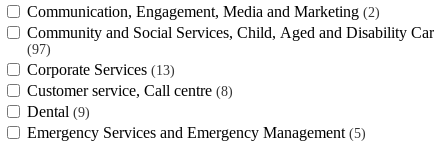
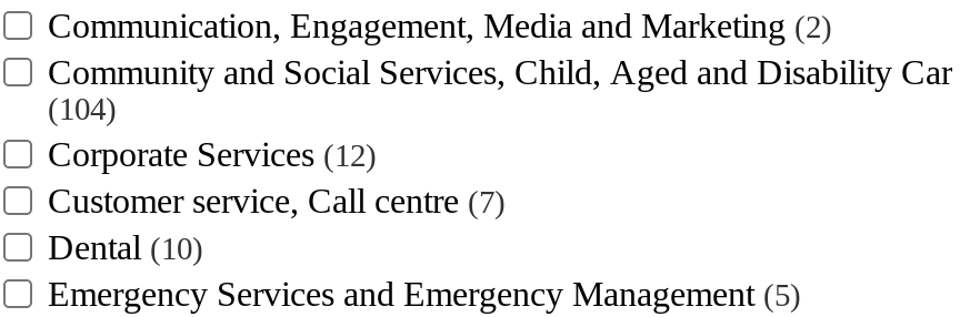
- 97
+ 104

- Corporate Services 13
+ Corporate Services 12

- Customer service, Call centre 8
+ Customer service, Call centre 7

- Dental 9
+ Dental 10
